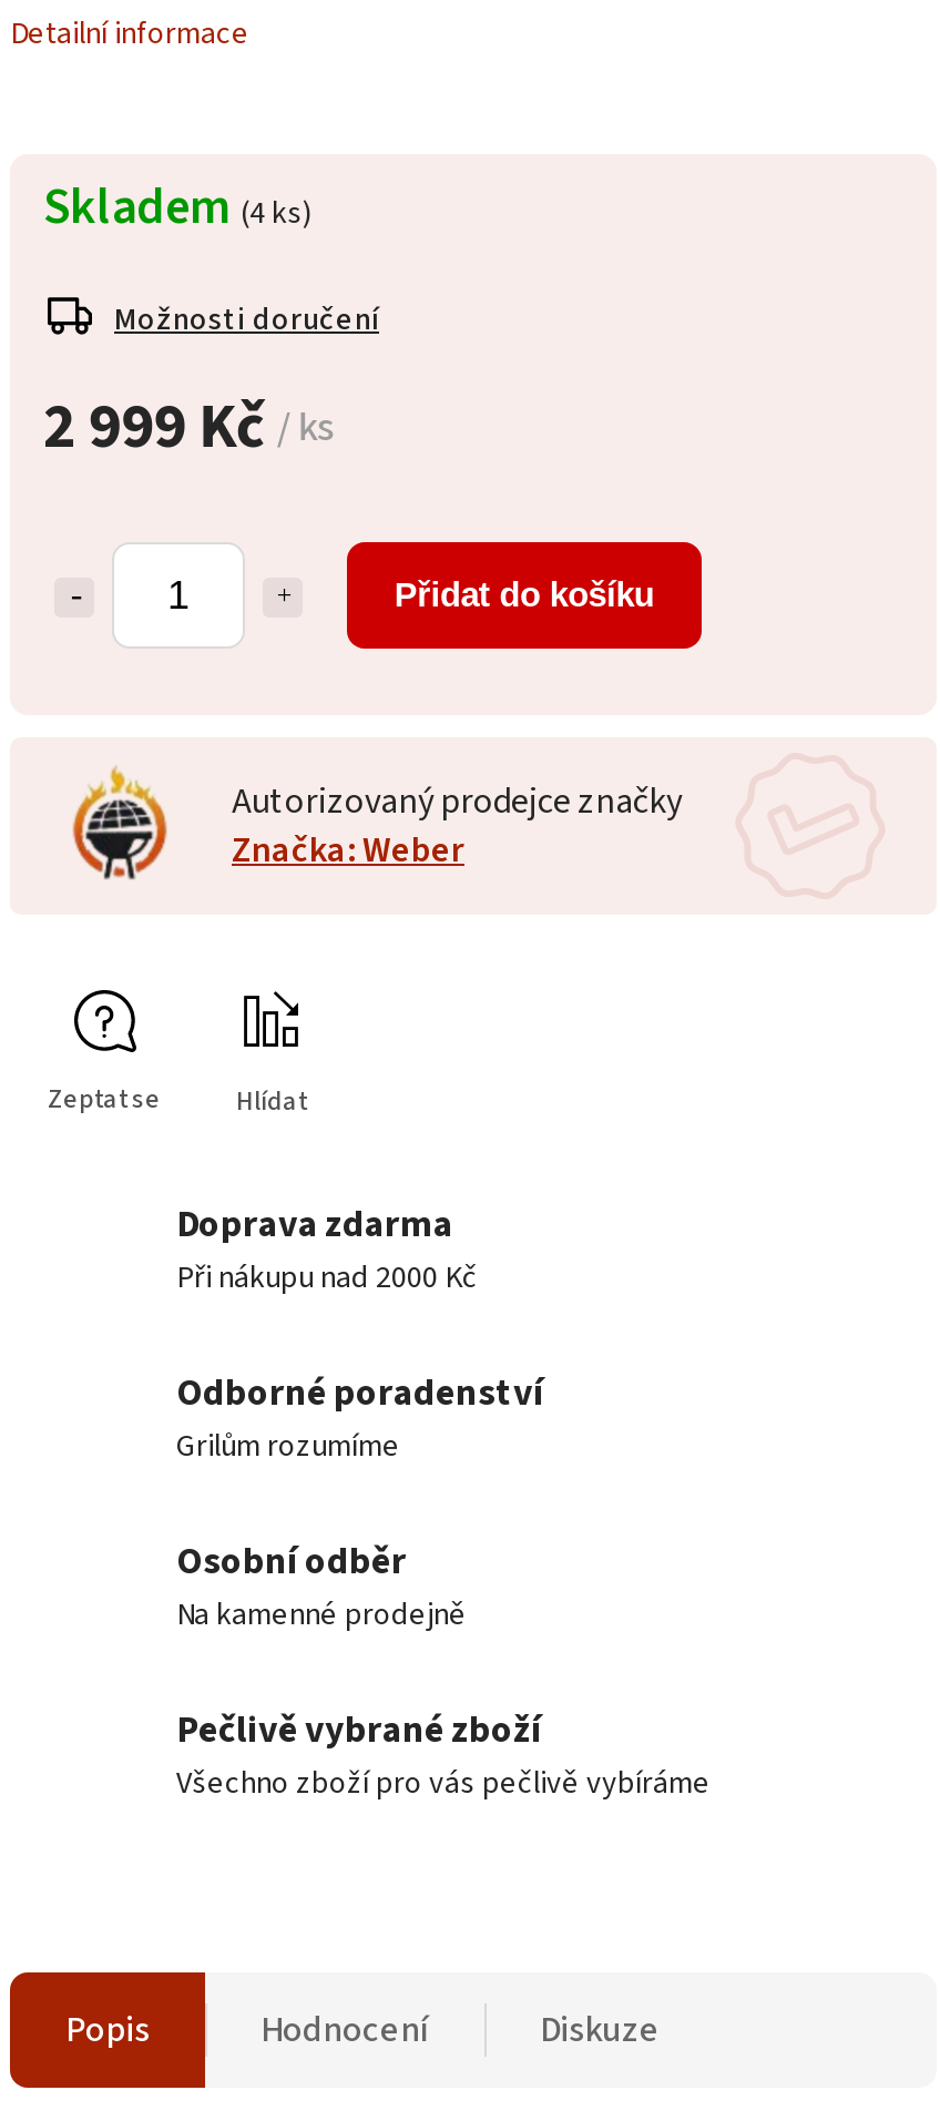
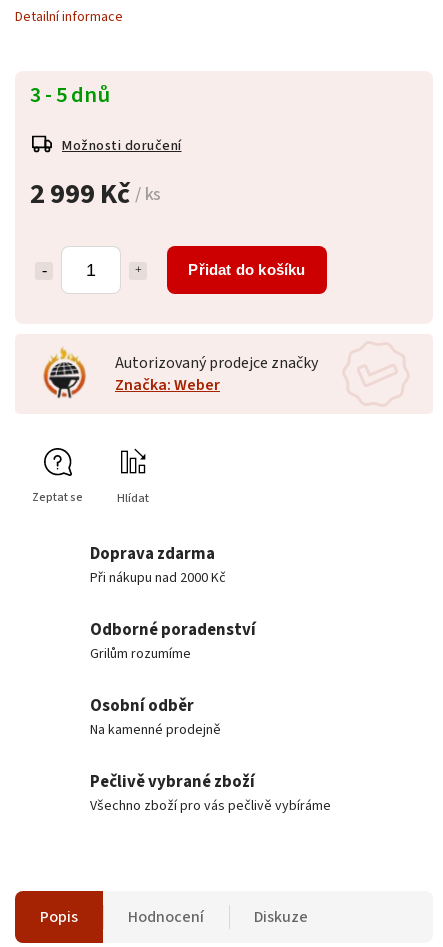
- Skladem (4 ks)
+ 3 - 5 dnů
